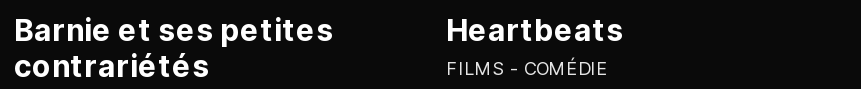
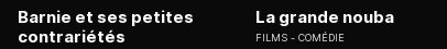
- Heartbeats
+ La grande nouba
